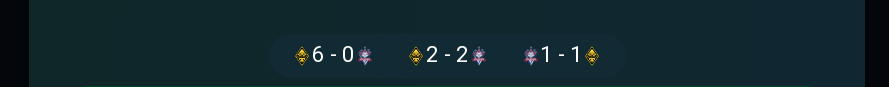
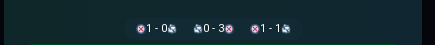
- 6 - 0
- 2 - 2
+ 1 - 0
+ 0 - 3
